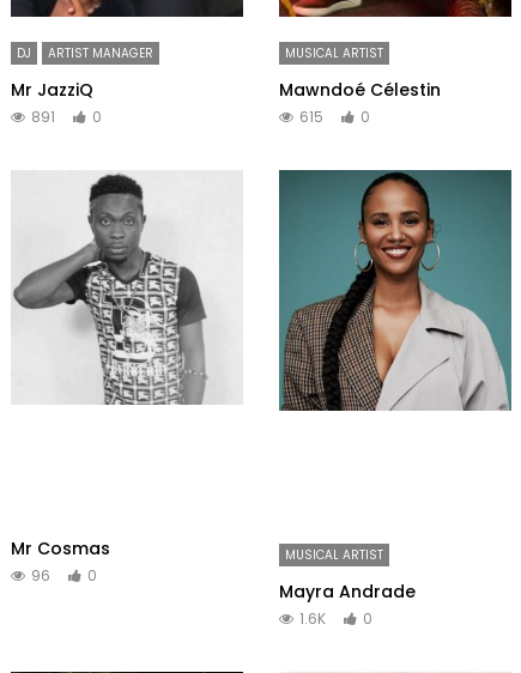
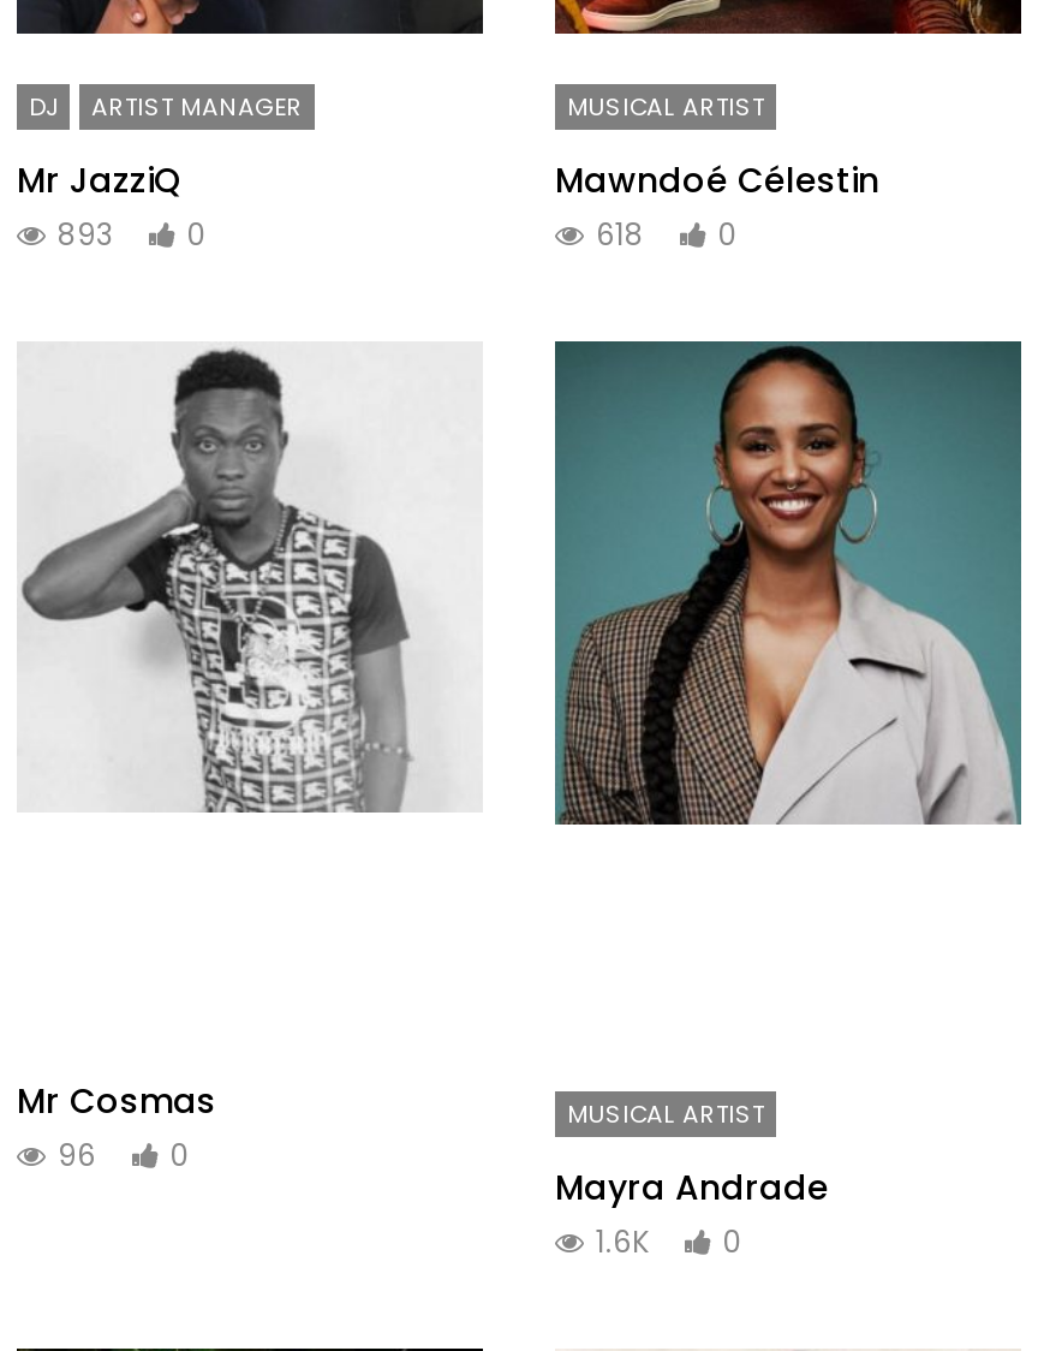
- 891 0
+ 893 0

- 615 0
+ 618 0
